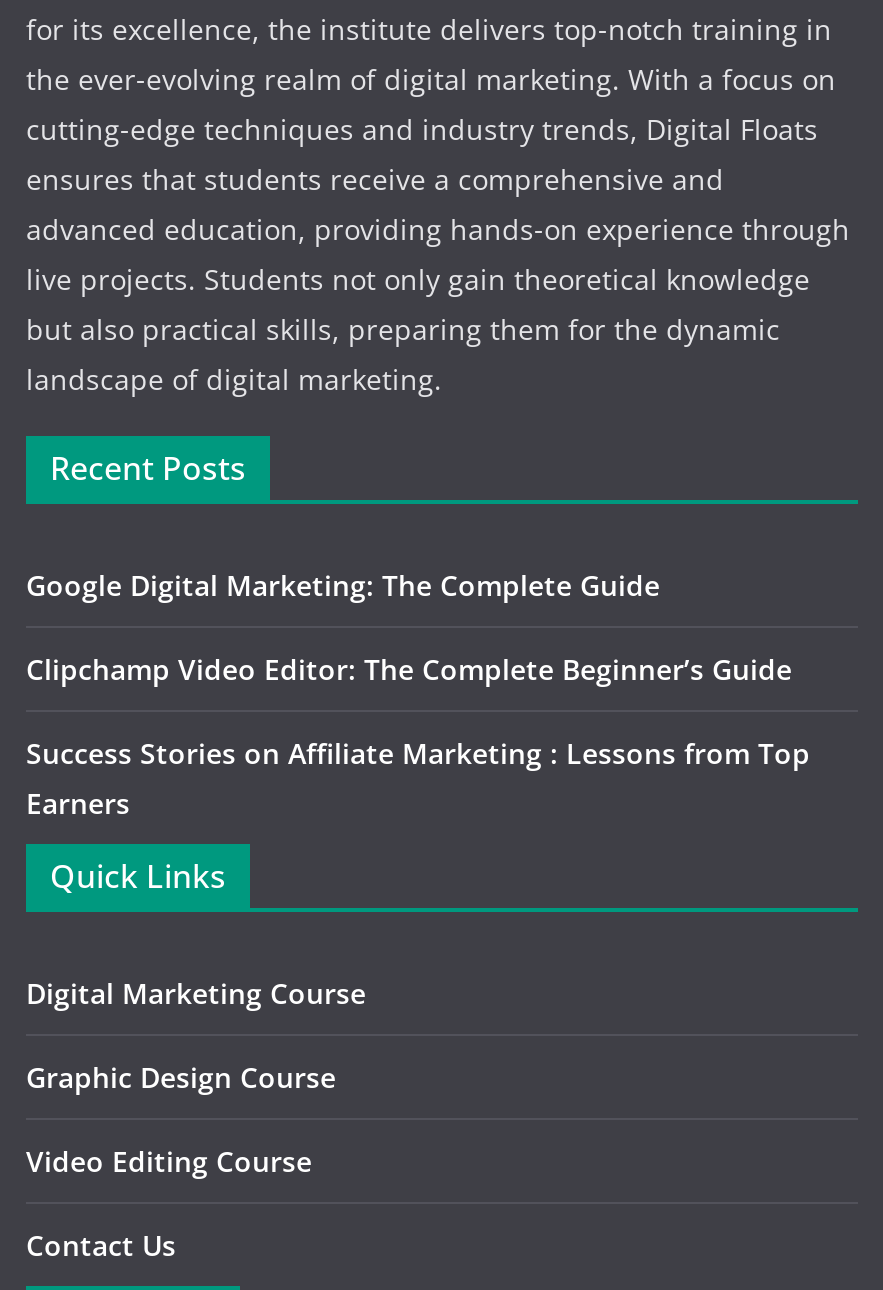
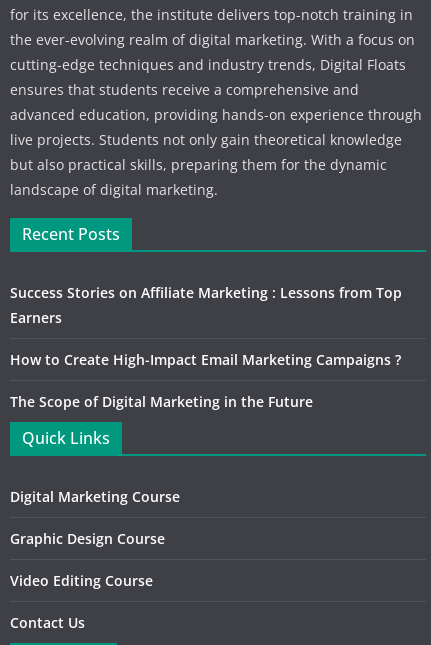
- Google Digital Marketing: The Complete Guide
- Clipchamp Video Editor: The Complete Beginner’s Guide

moved up: Success Stories on Affiliate Marketing : Lessons from Top | Earners

+ How to Create High-Impact Email Marketing Campaigns ?
+ The Scope of Digital Marketing in the Future
